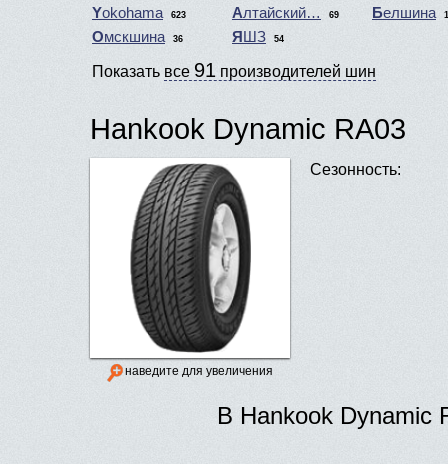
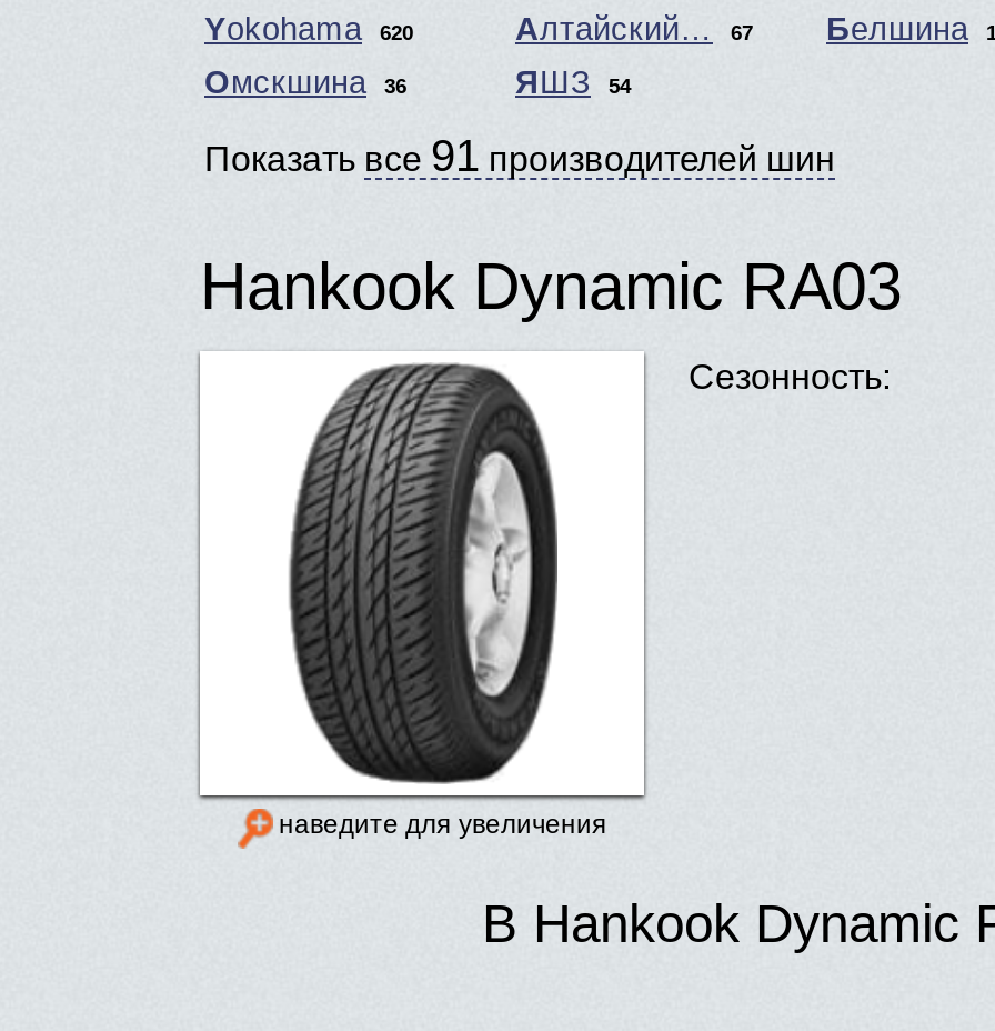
- Yokohama 623
+ Yokohama 620

- Алтайский… 69
+ Алтайский… 67
